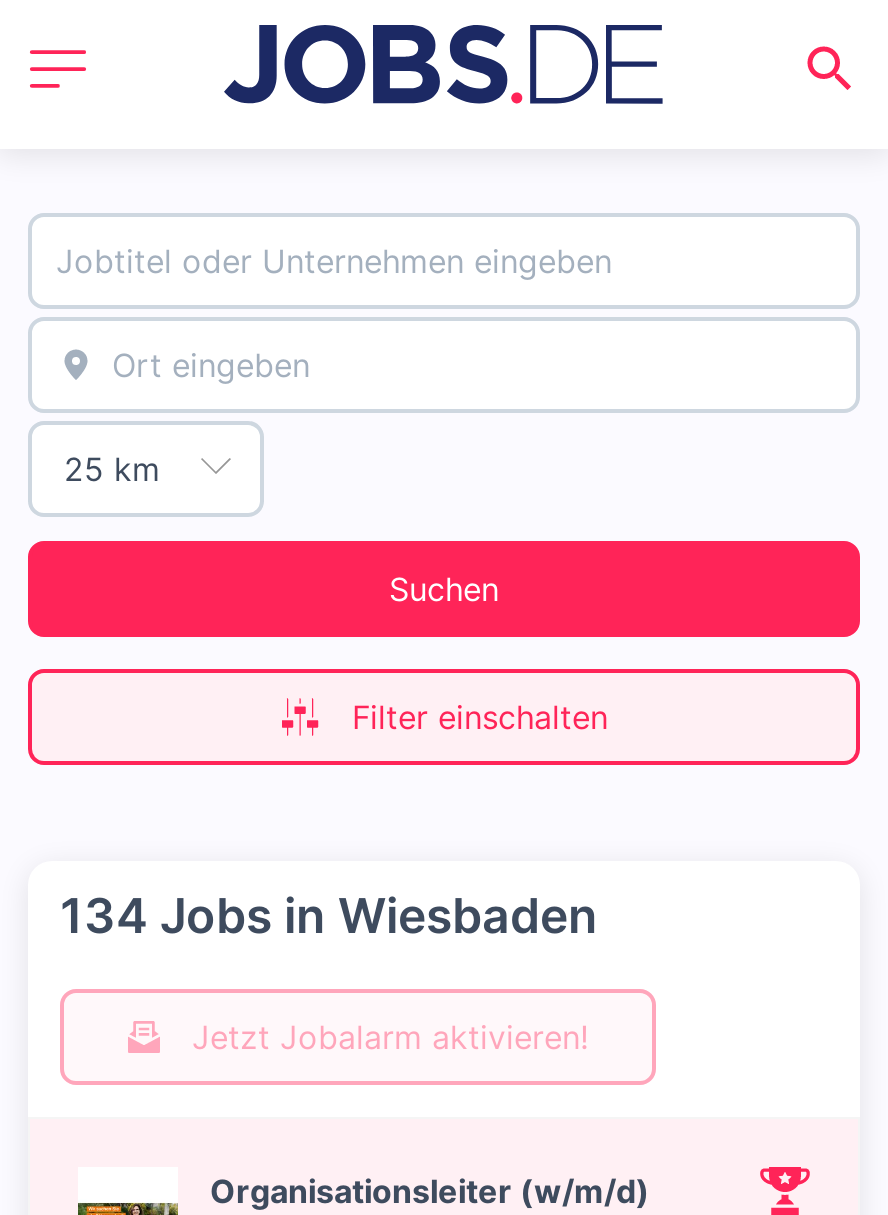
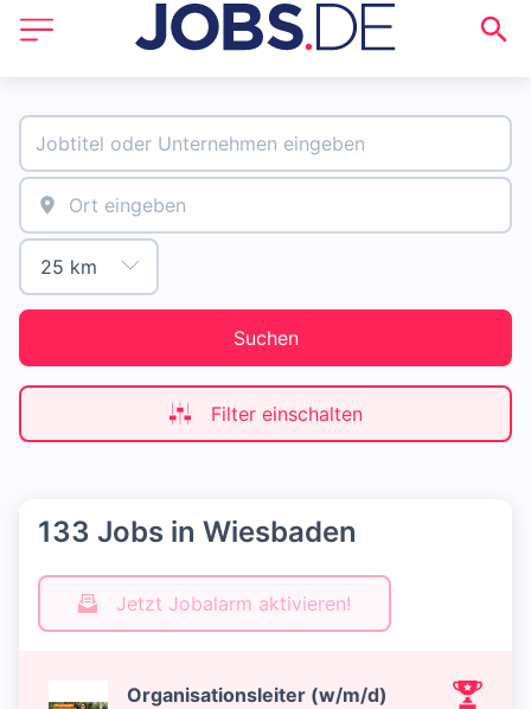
- 134 Jobs in Wiesbaden
+ 133 Jobs in Wiesbaden
